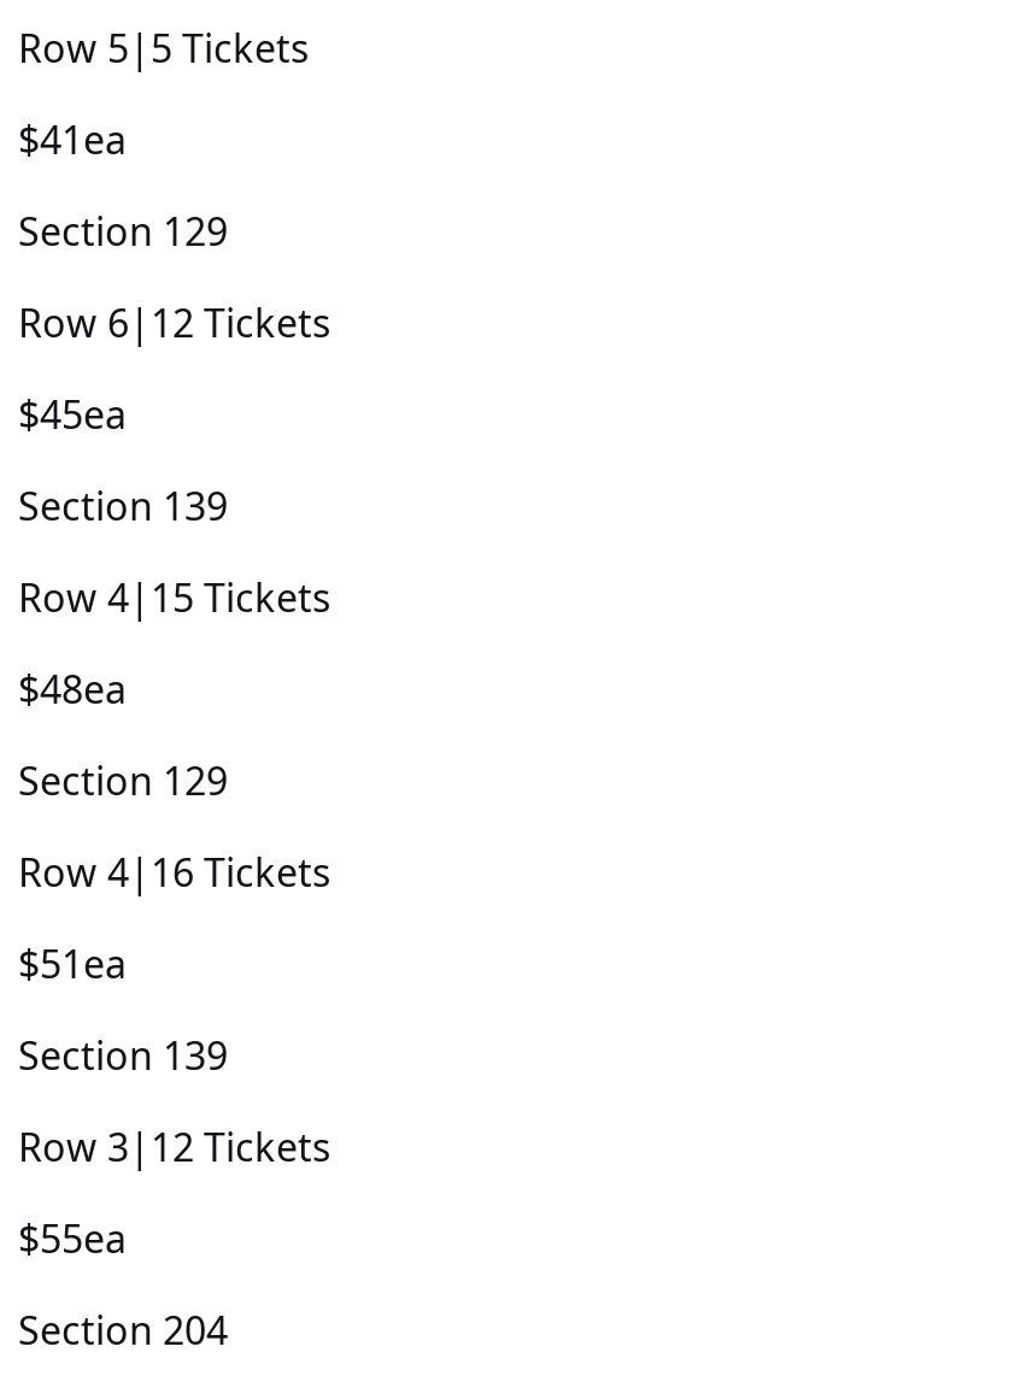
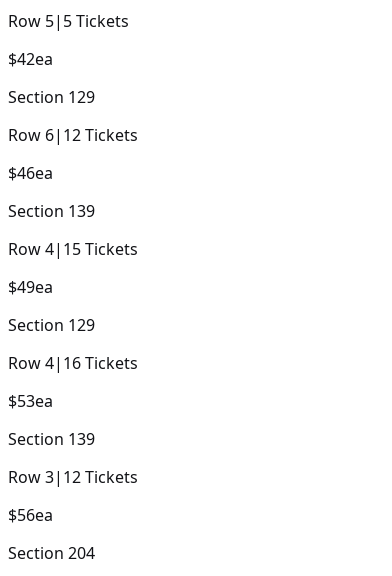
- $41 ea
+ $42 ea

- $45ea
+ $46ea

- $48ea
+ $49ea

- $51 ea
+ $53 ea

- $55ea
+ $56ea
